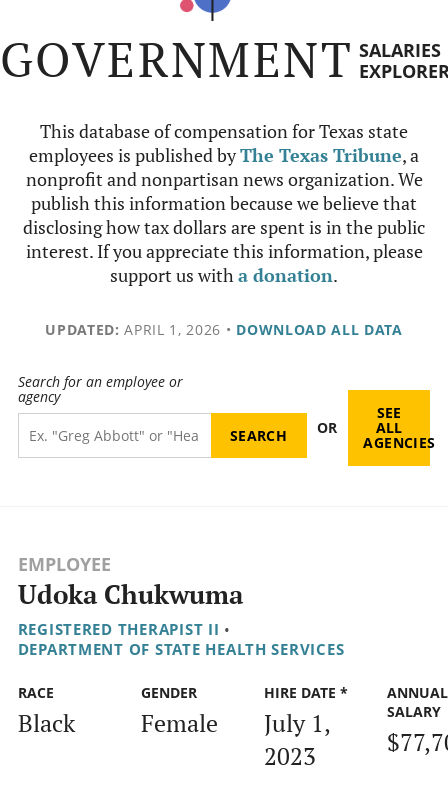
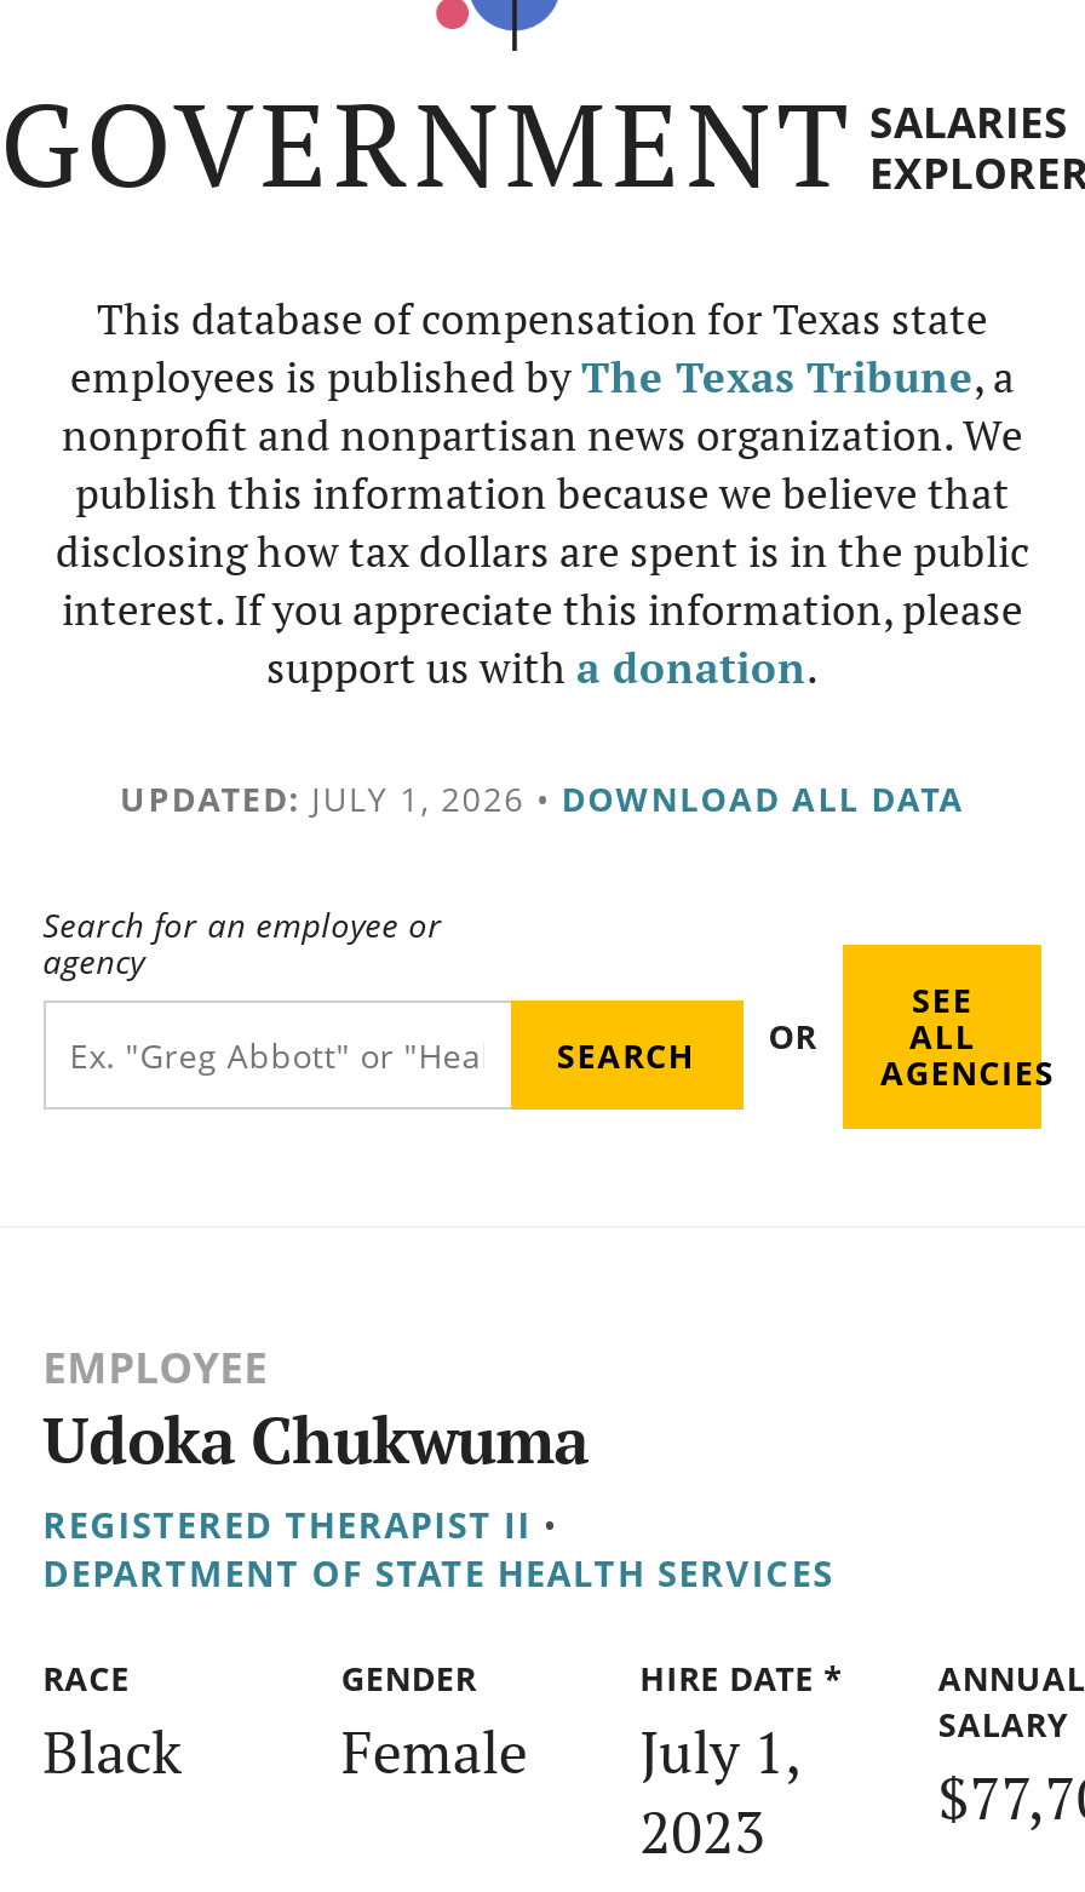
- UPDATED: APRIL 1, 2026 • DOWNLOAD ALL DATA
+ UPDATED: JULY 1, 2026 • DOWNLOAD ALL DATA
